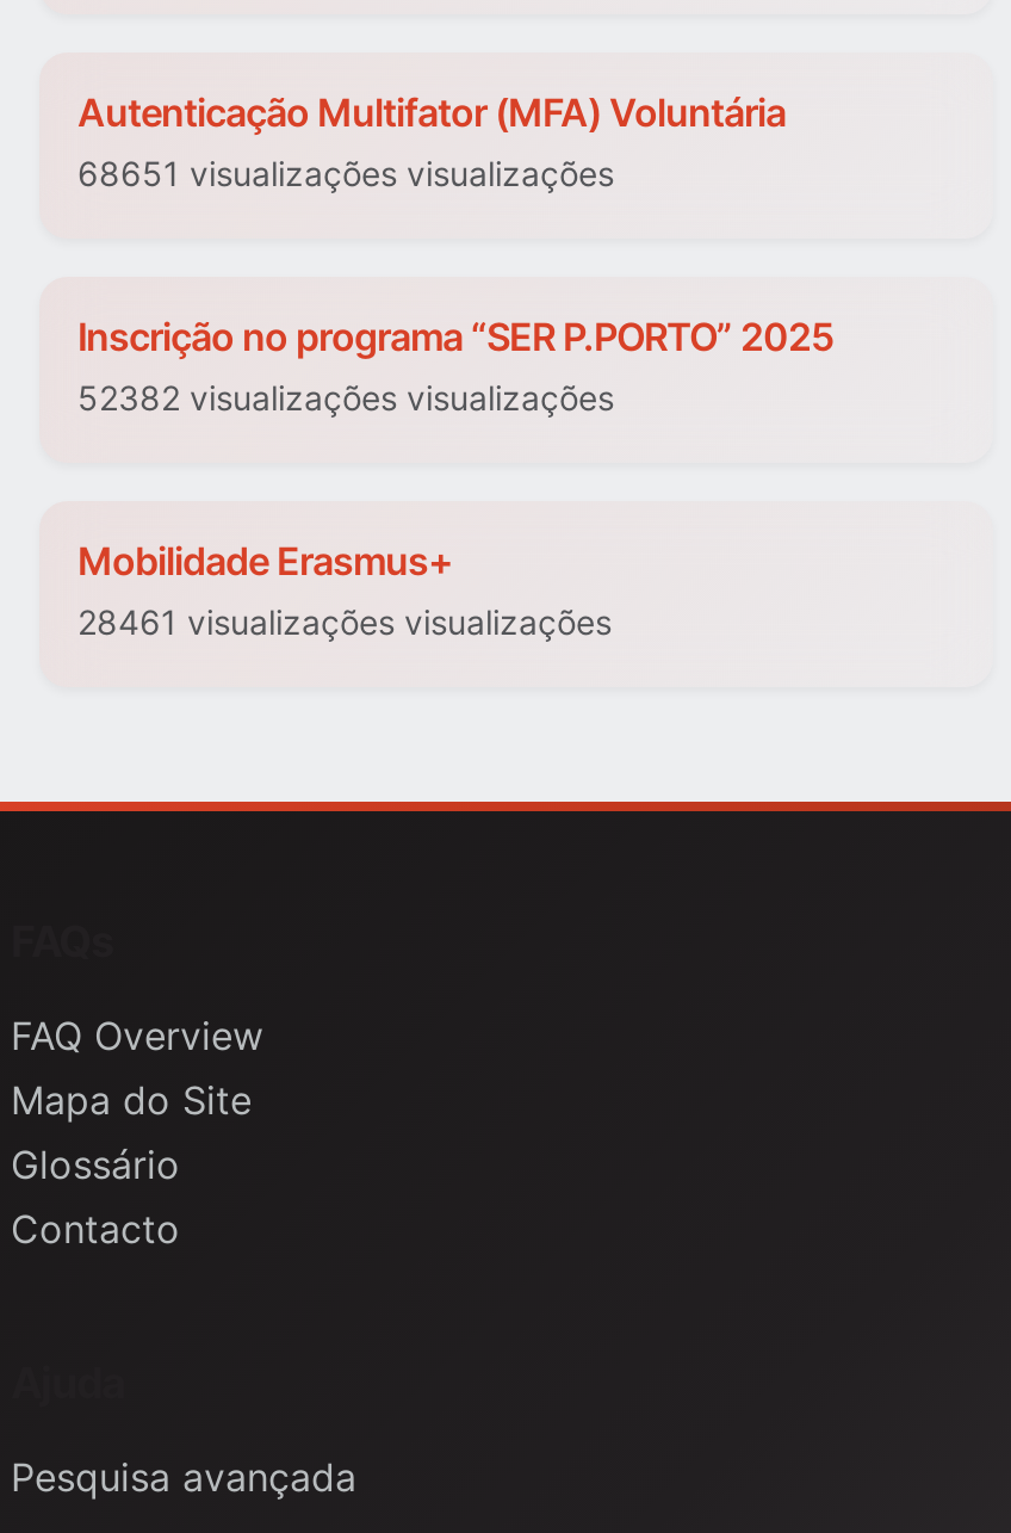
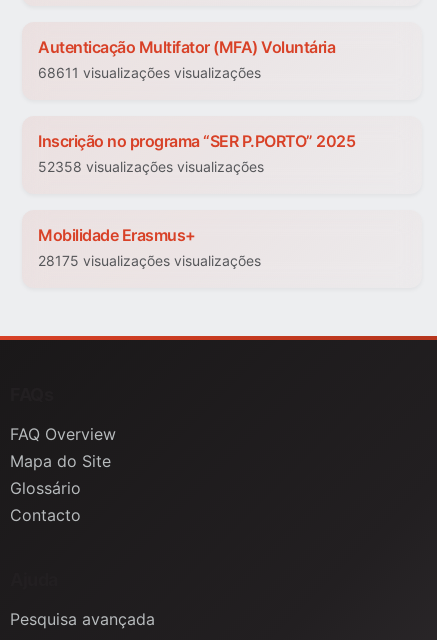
- 68651 visualizações visualizações
+ 68611 visualizações visualizações

- 52382 visualizações visualizações
+ 52358 visualizações visualizações

- 28461 visualizações visualizações
+ 28175 visualizações visualizações
